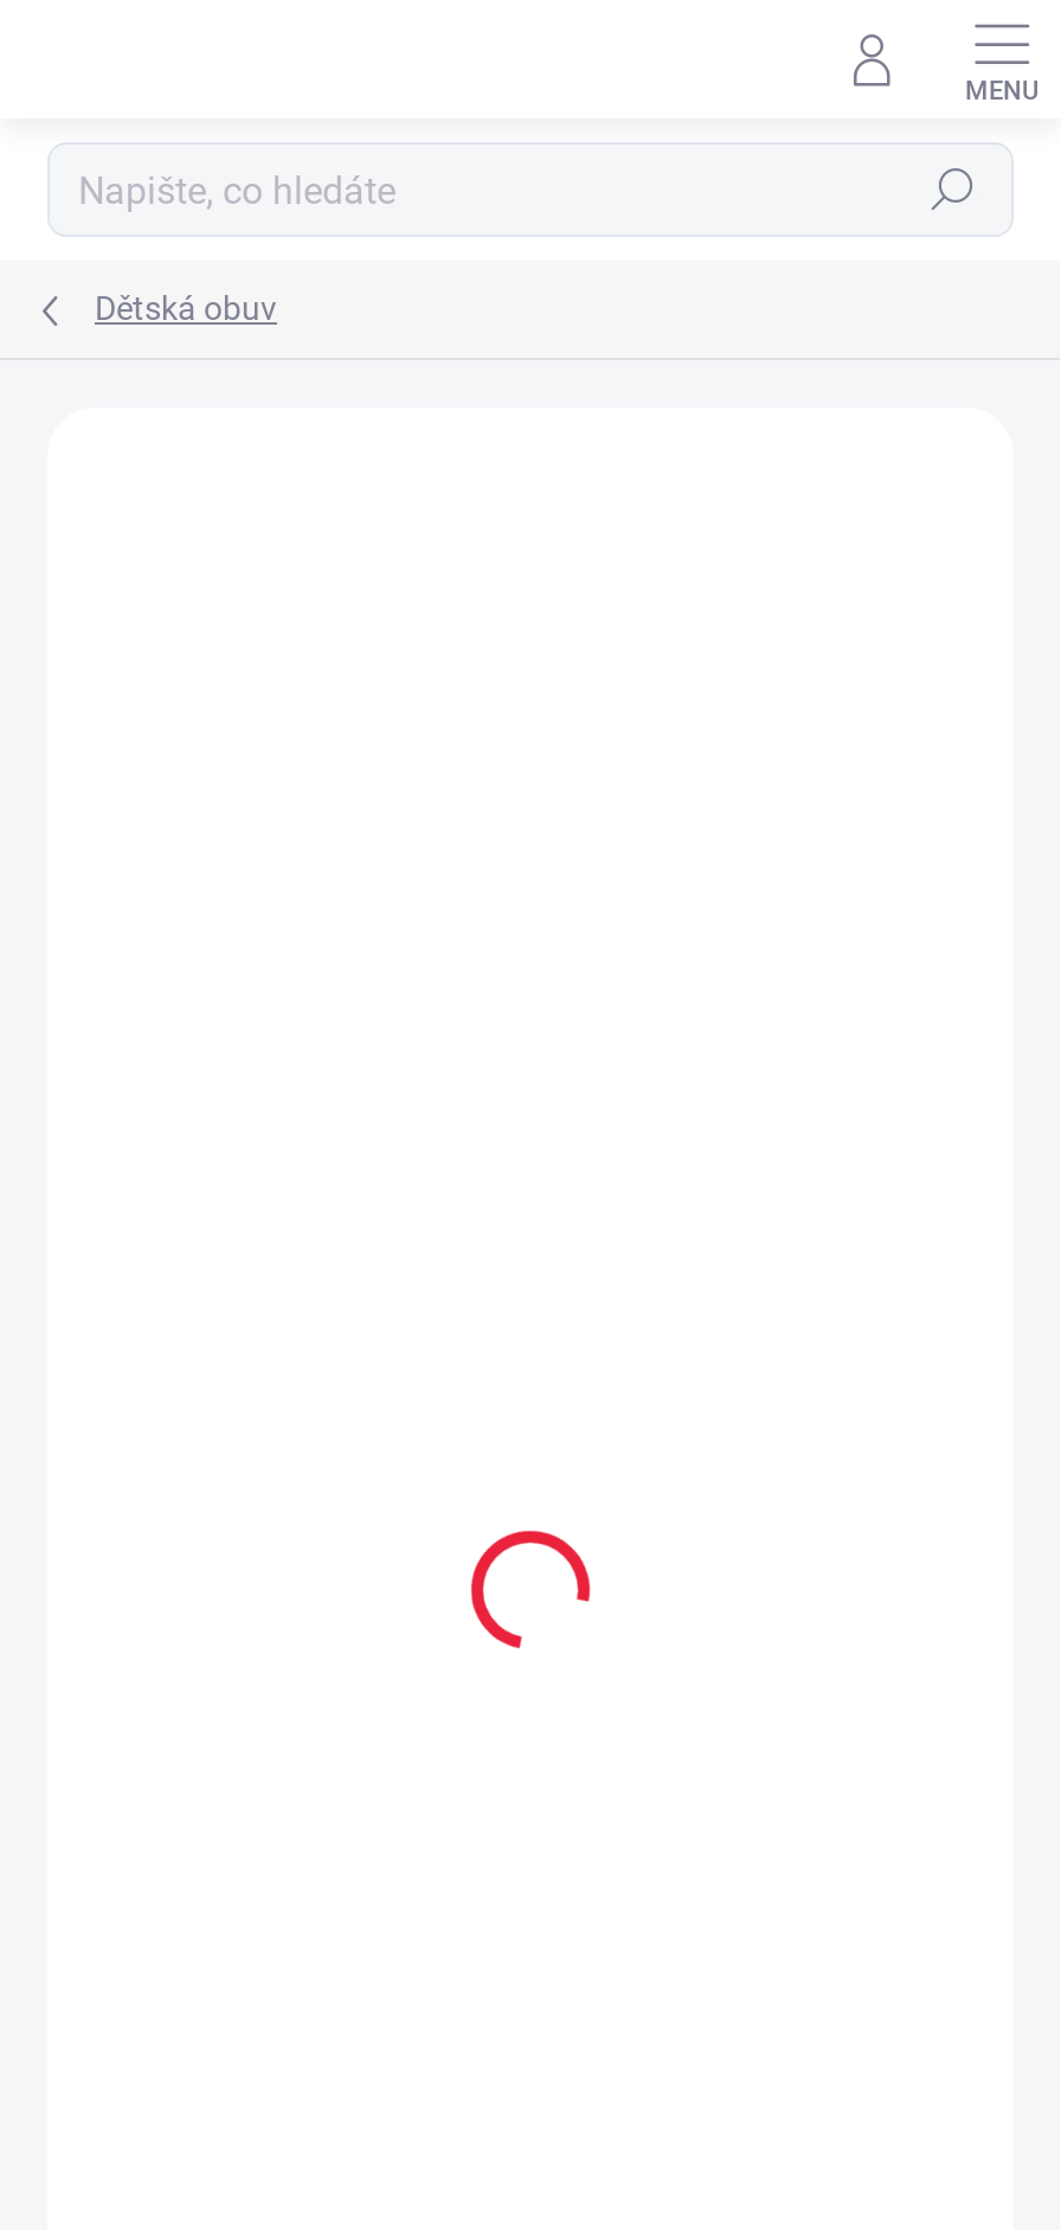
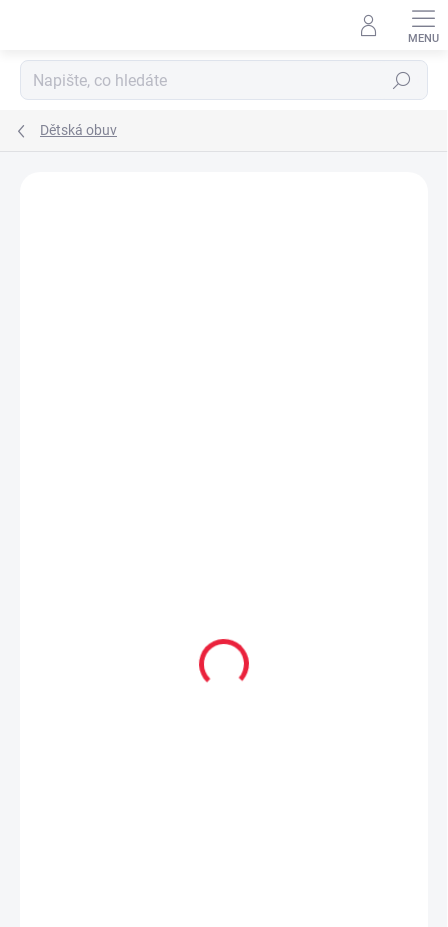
- [image]
+ [image]
